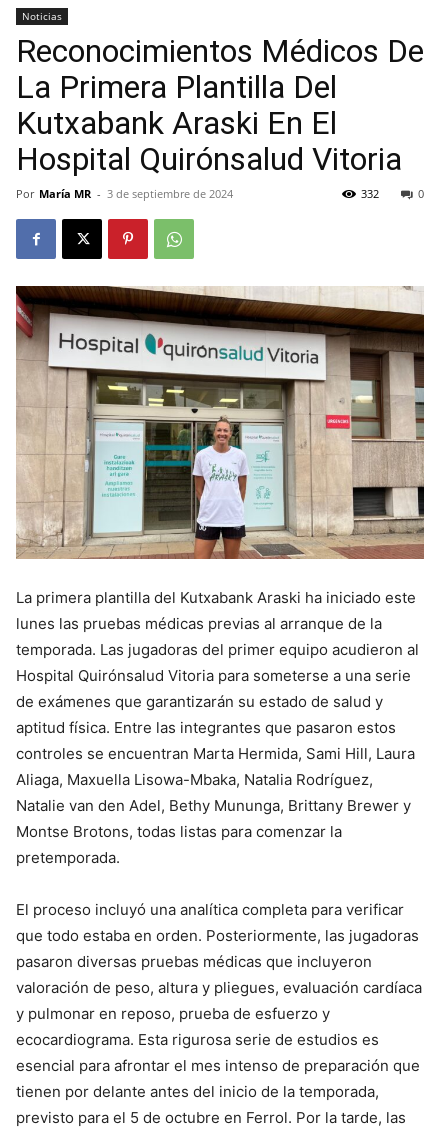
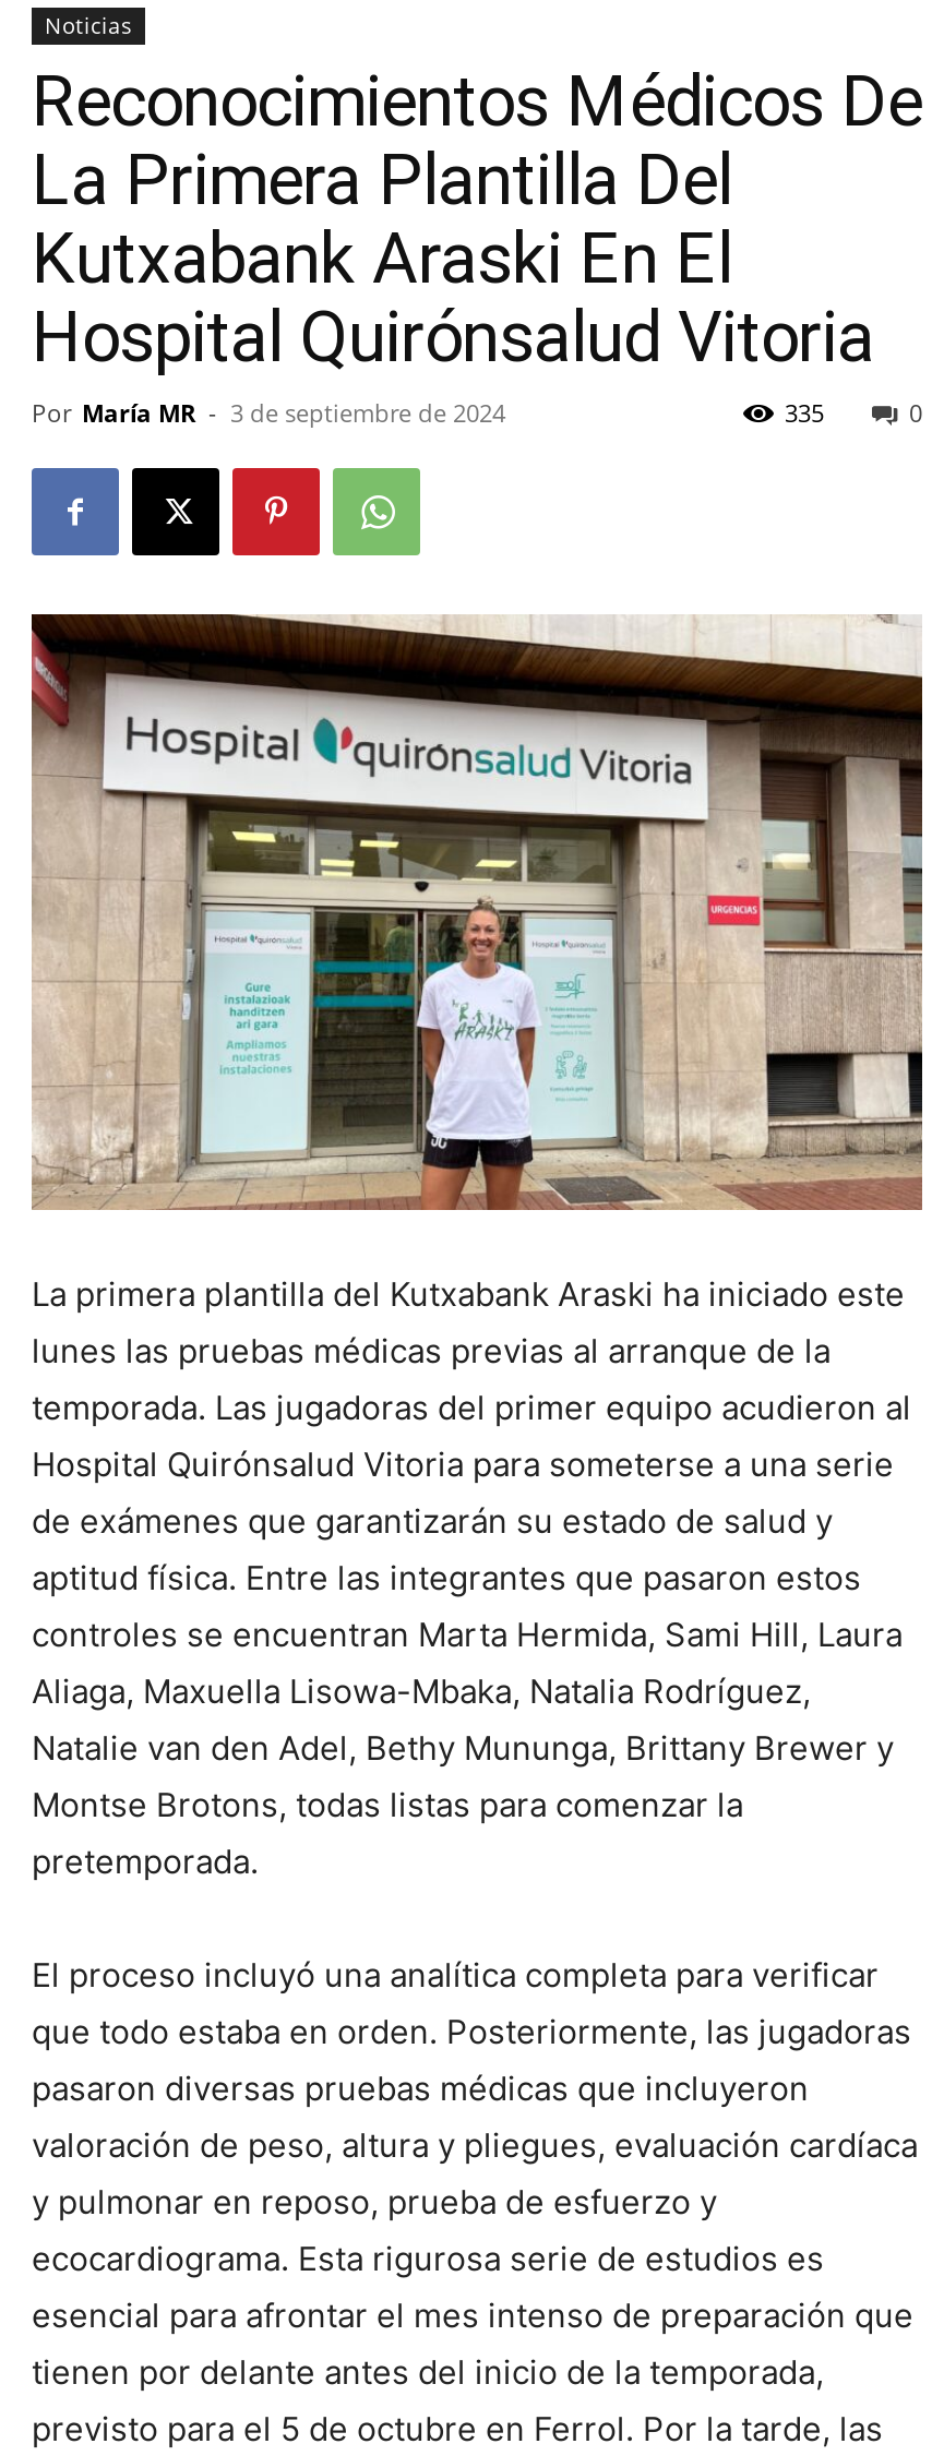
- 332
+ 335
